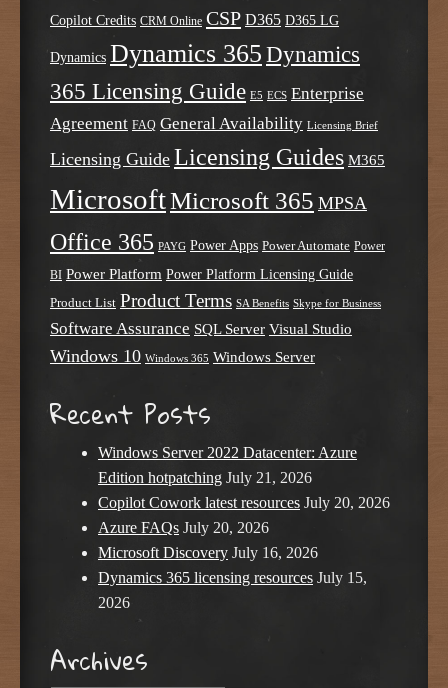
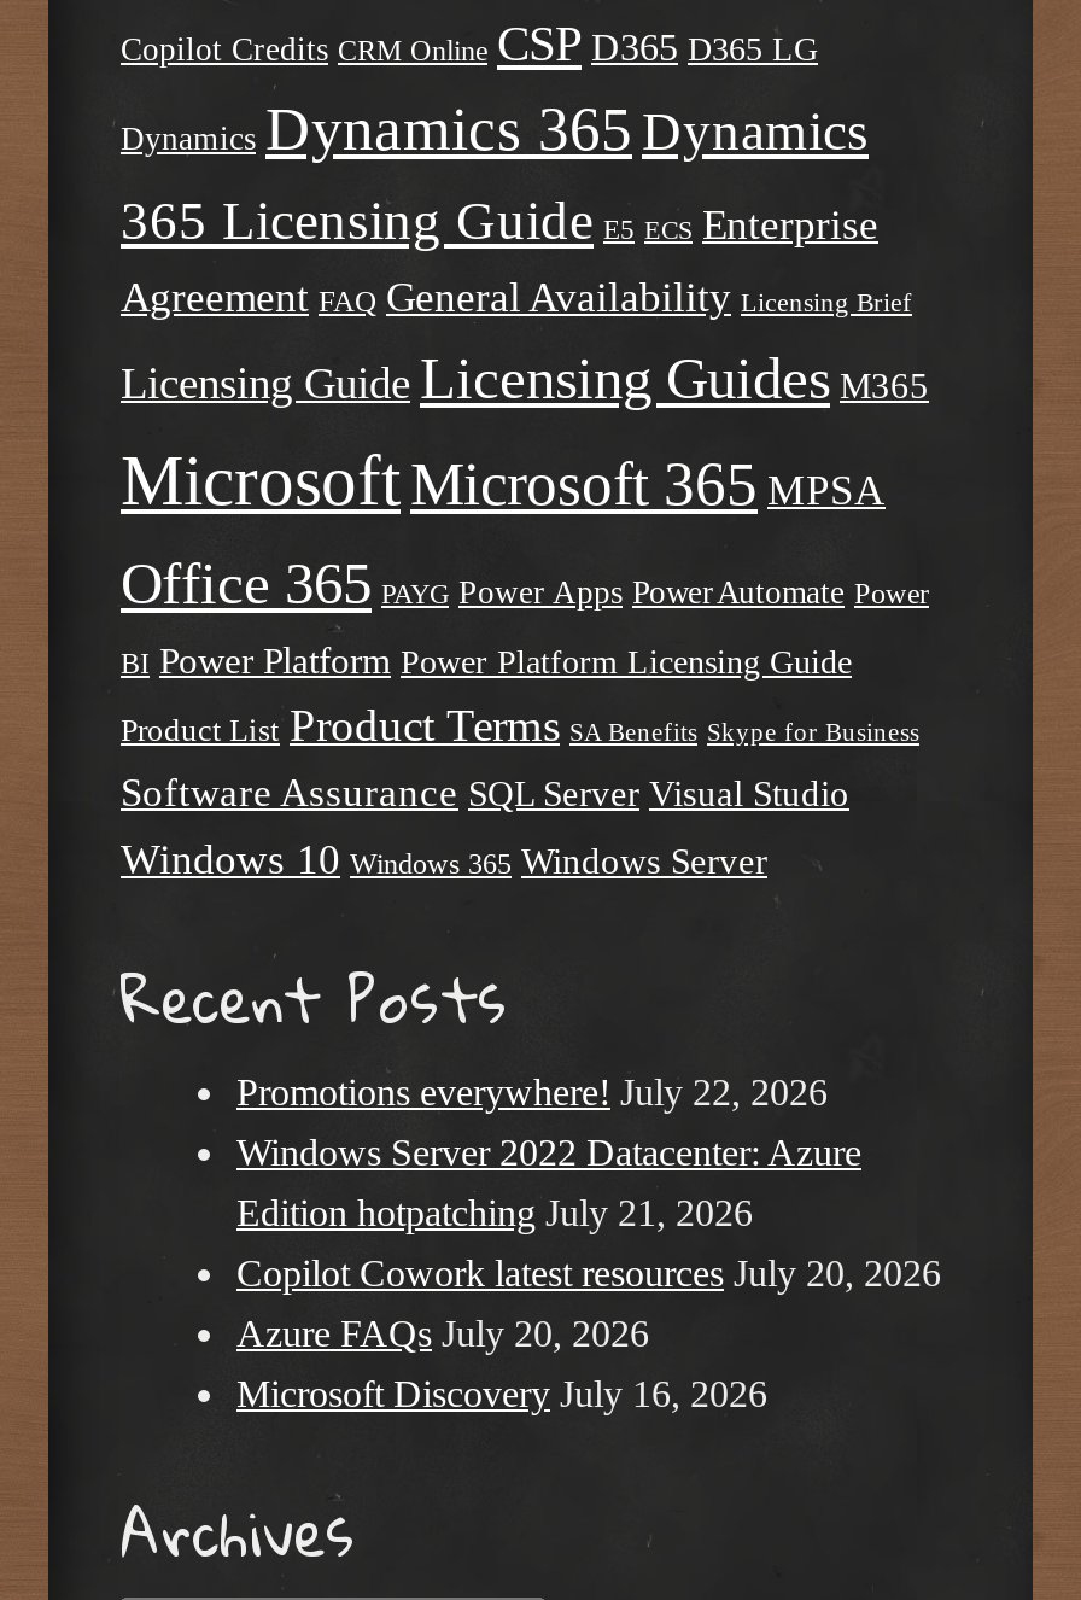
+ Promotions everywhere! July 22, 2026

moved down: Windows Server 2022 Datacenter: Azure | Edition hotpatching July 21, 2026 | Copilot Cowork latest resources July 20, 2026 | Azure FAQs July 20, 2026 | Microsoft Discovery July 16, 2026

- Dynamics 365 licensing resources July 15,
- 2026
